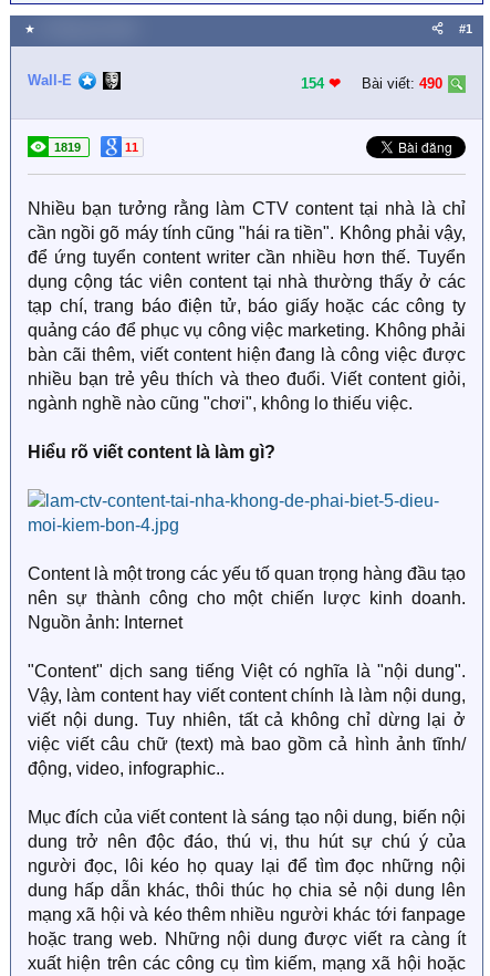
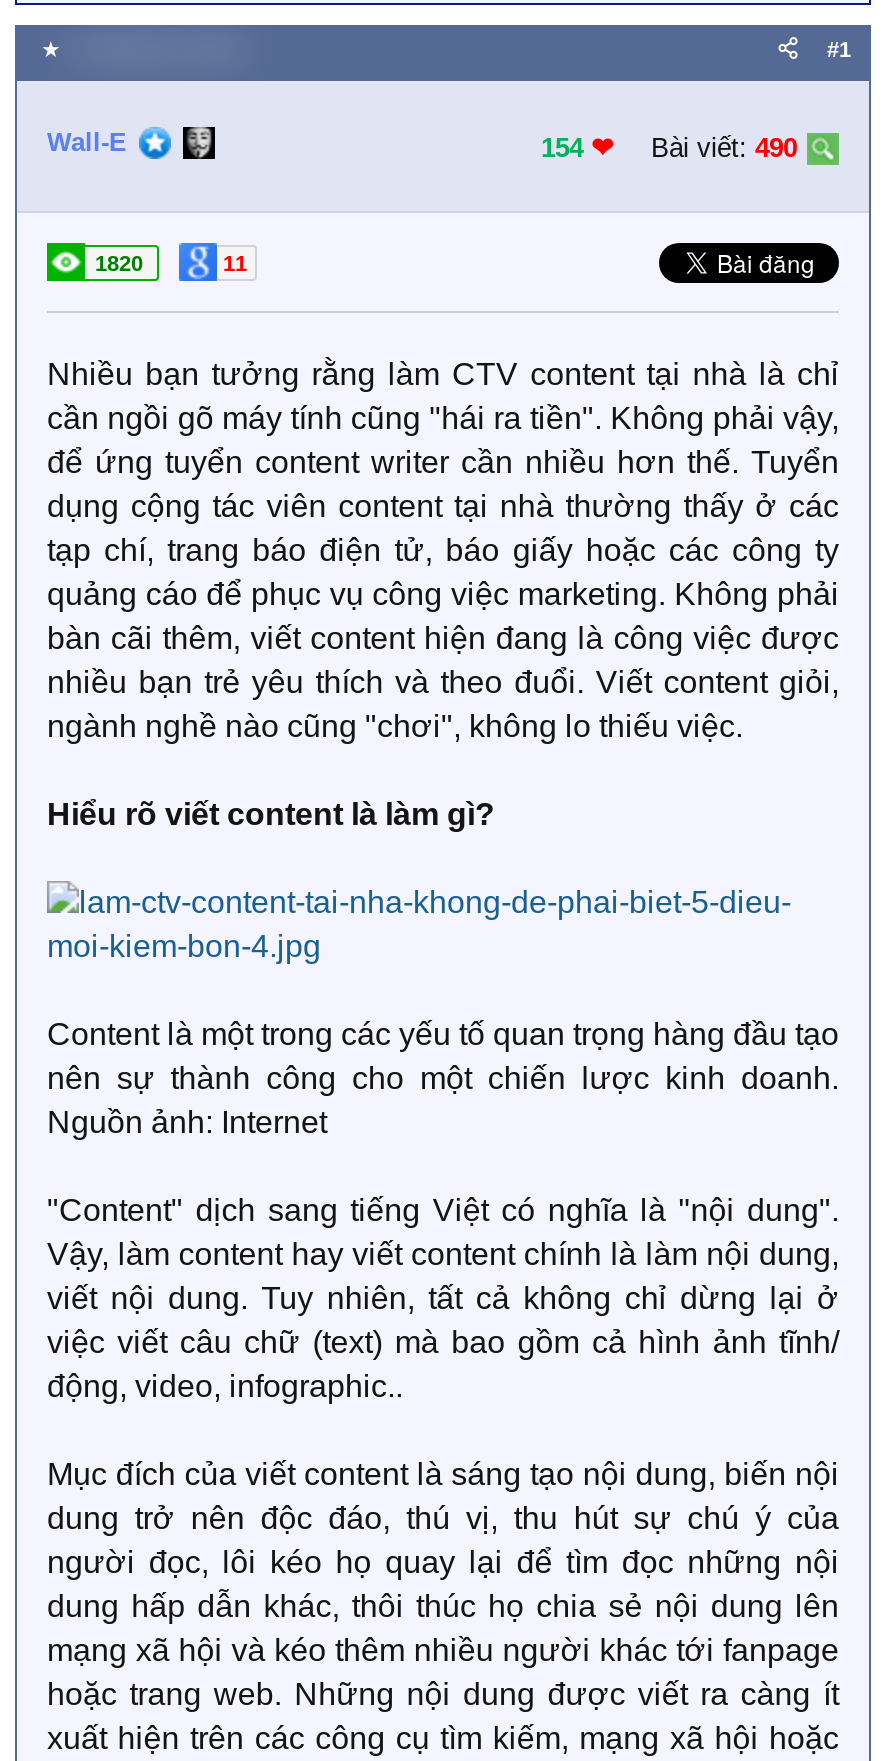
- 1819
+ 1820
